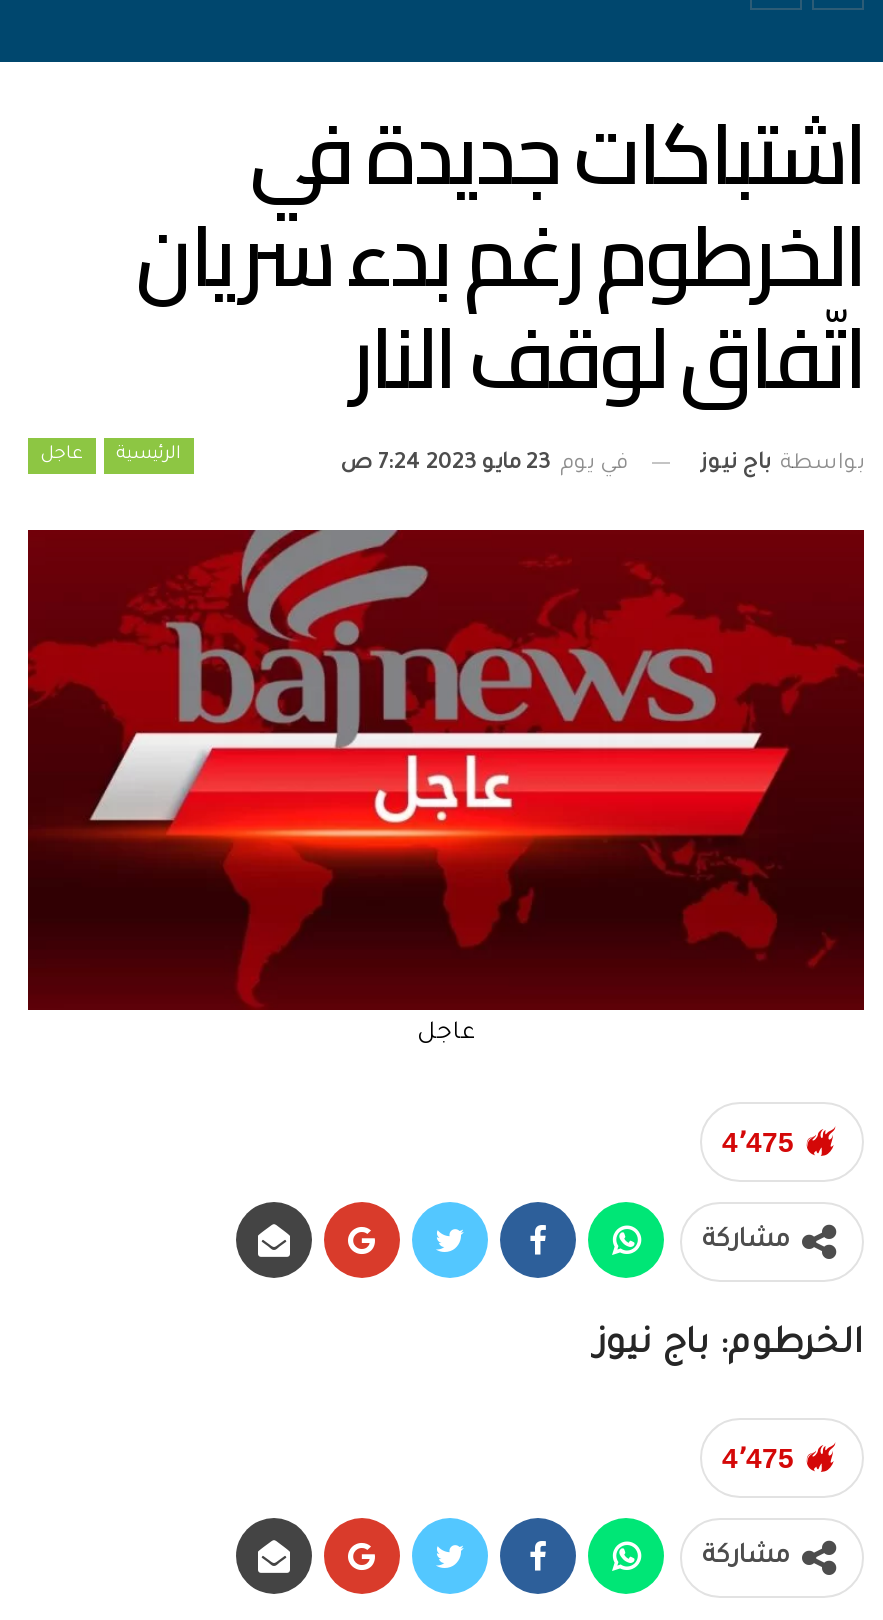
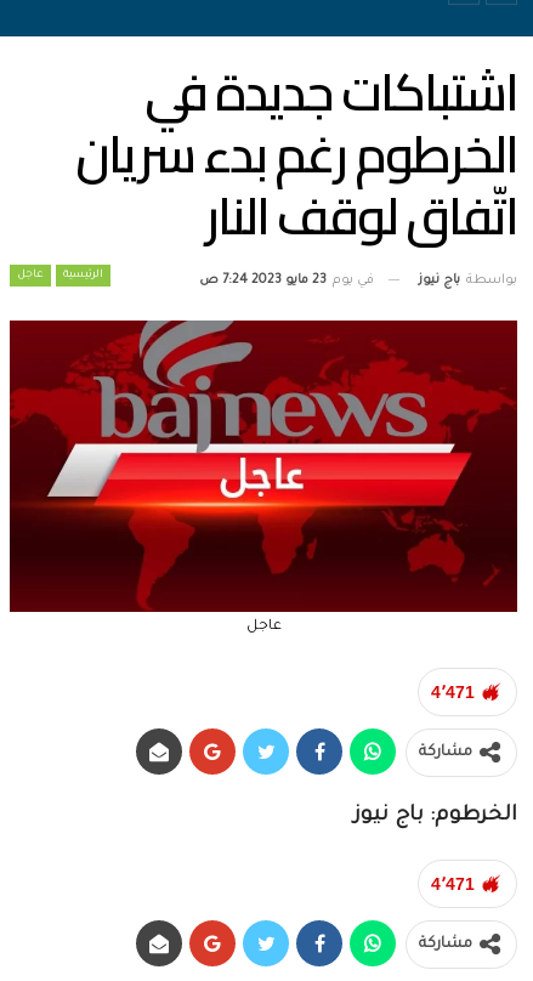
- 4٬475
+ 4٬471

- 4٬475
+ 4٬471
